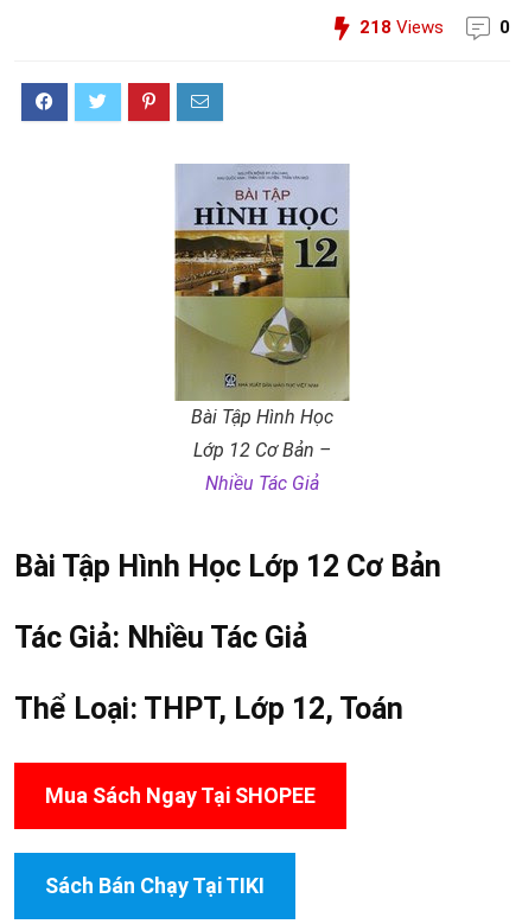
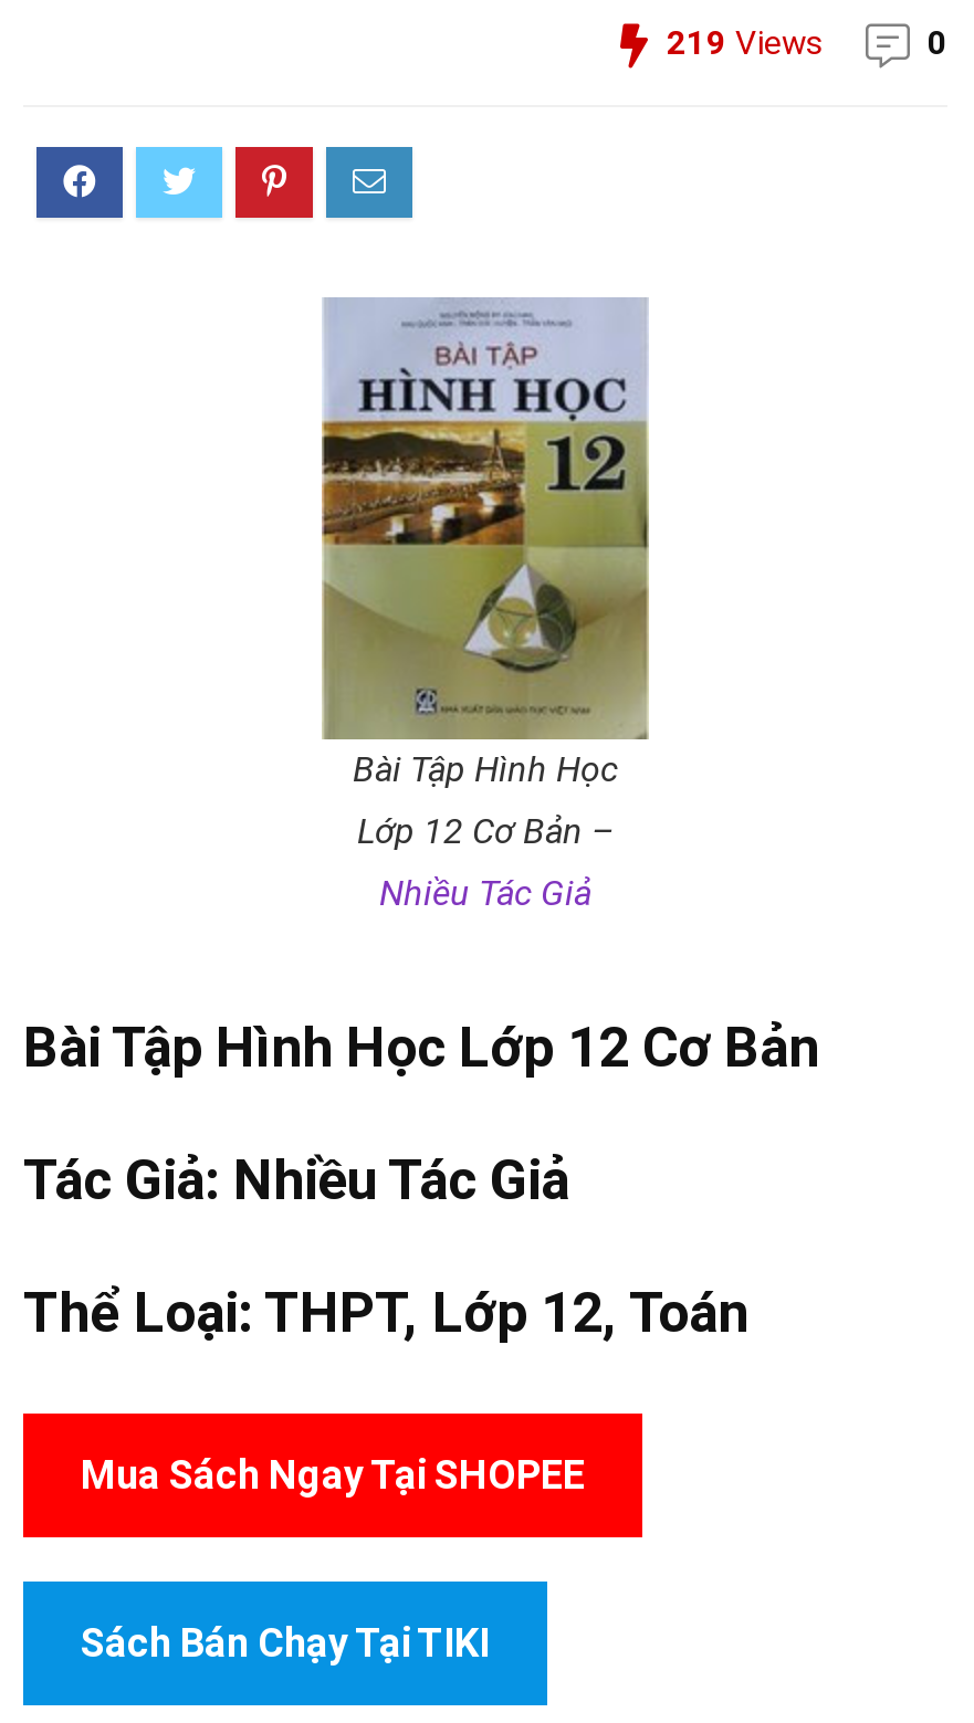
- 218 Views
+ 219 Views
